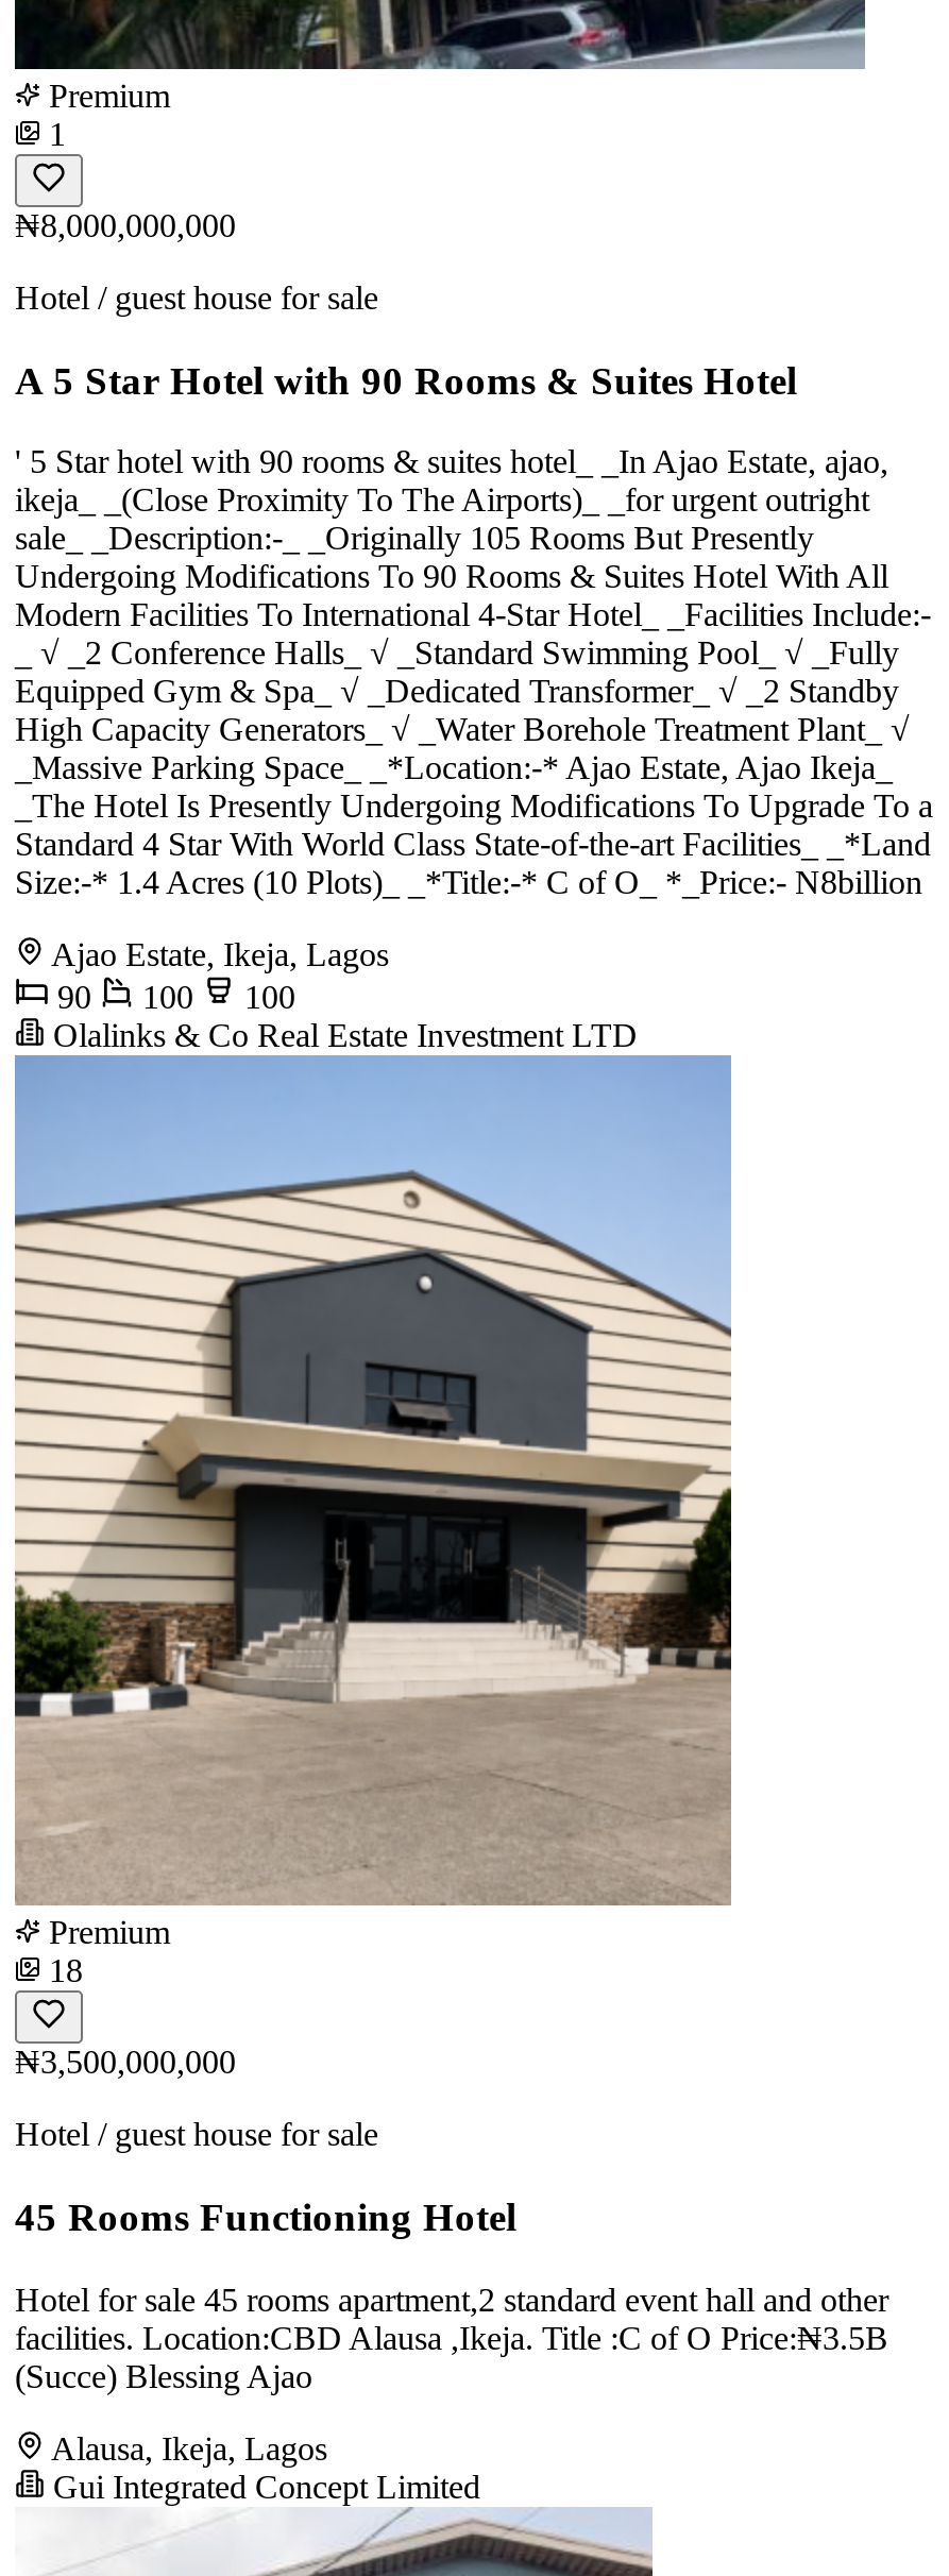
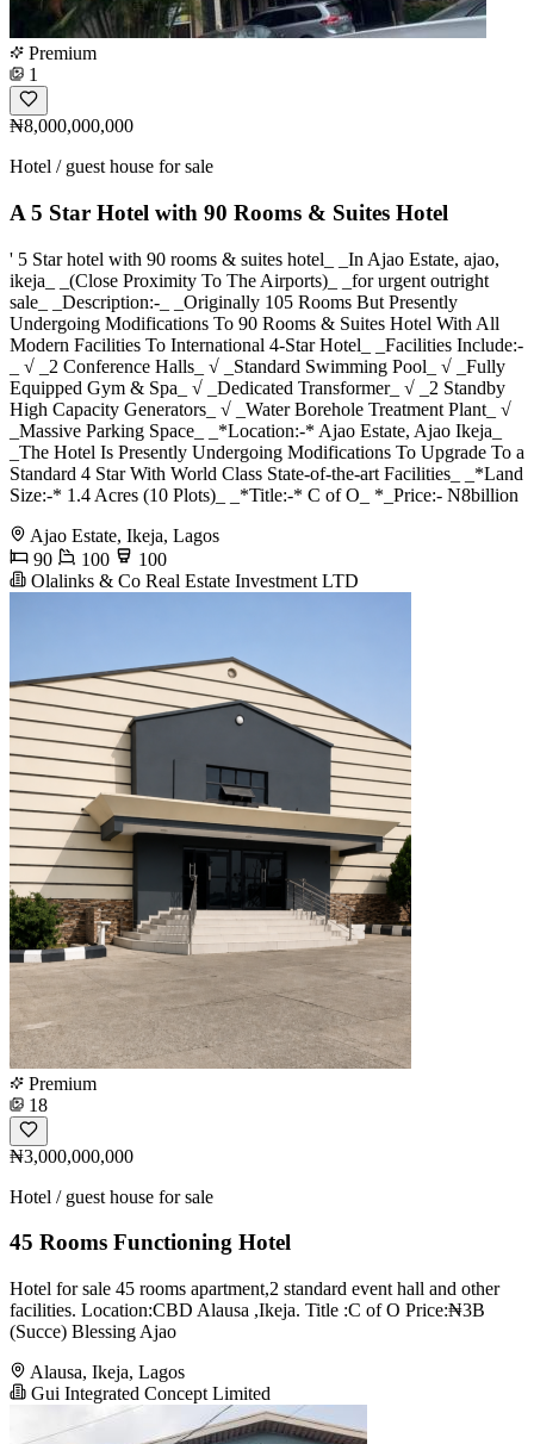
- ₦3,500,000,000
+ ₦3,000,000,000

- facilities. Location:CBD Alausa ,Ikeja. Title :C of O Price:₦3.5B
+ facilities. Location:CBD Alausa ,Ikeja. Title :C of O Price:₦3B
